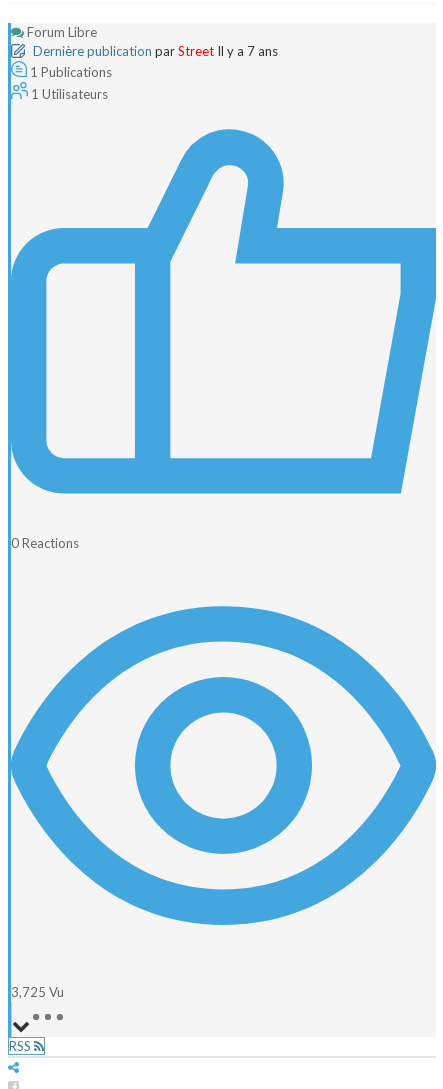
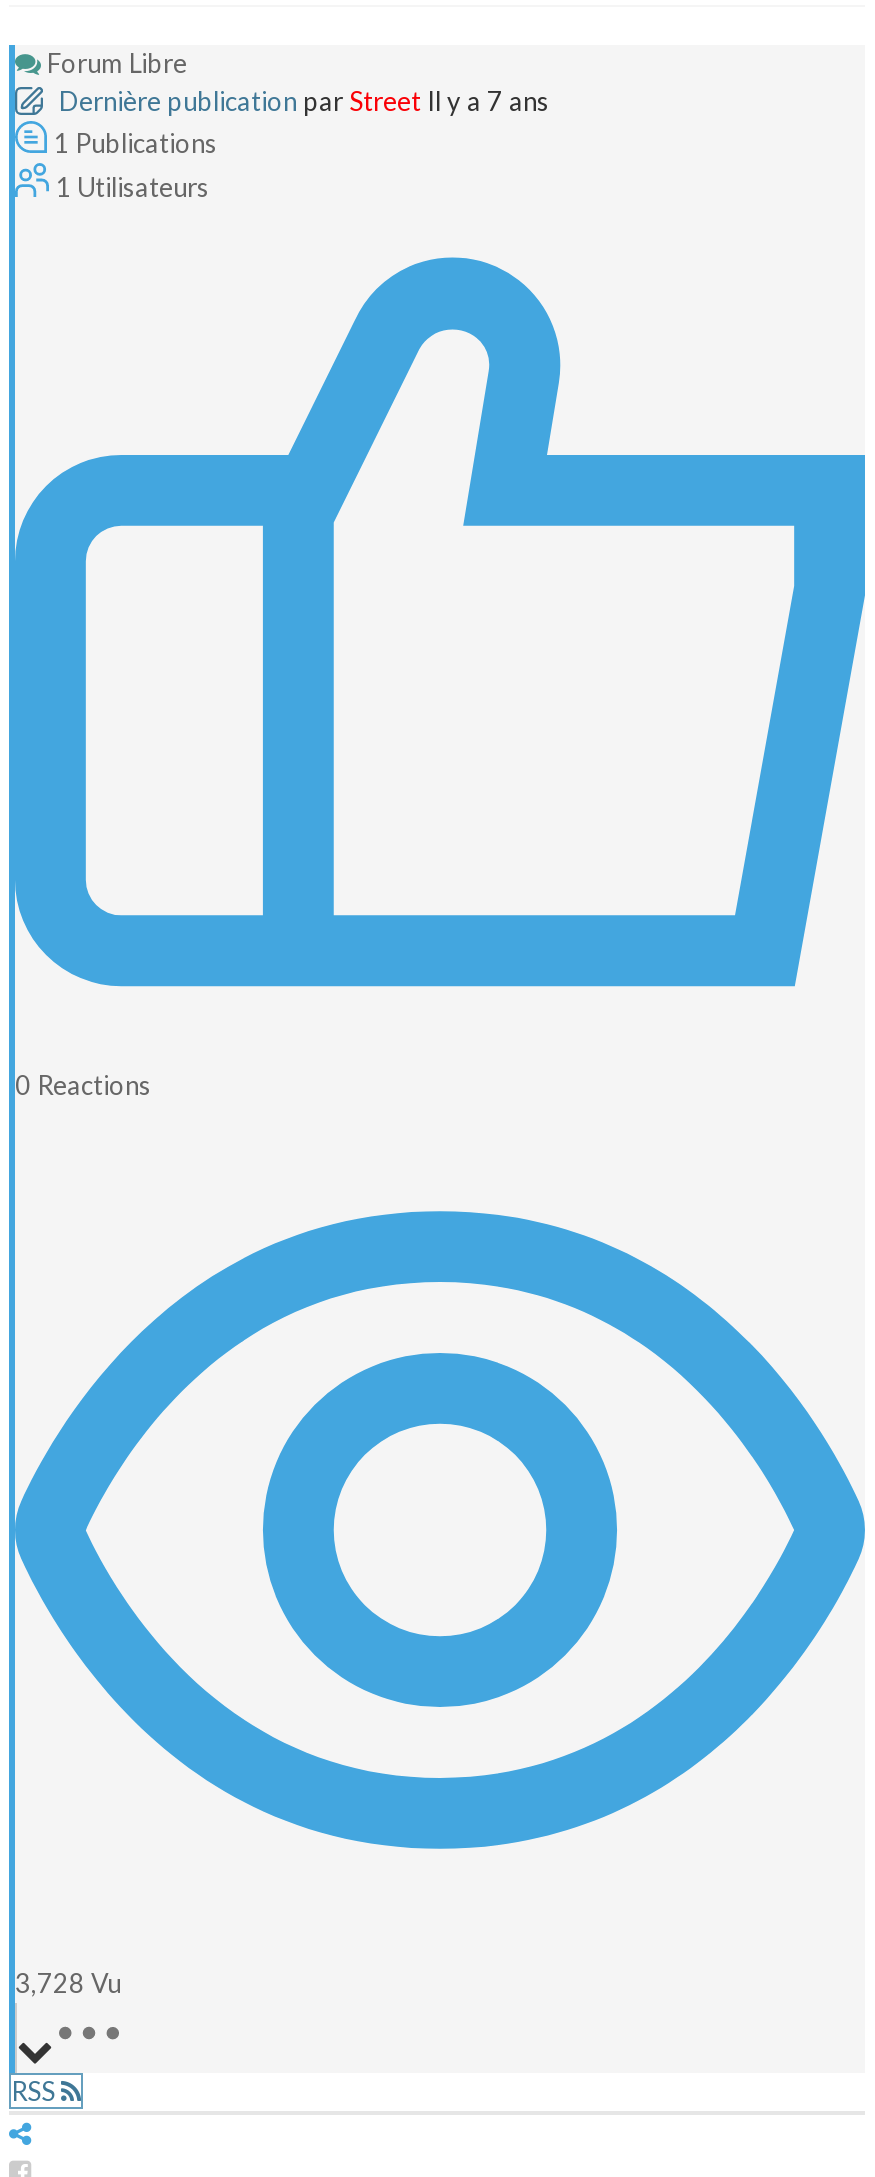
- 3,725 Vu
+ 3,728 Vu
